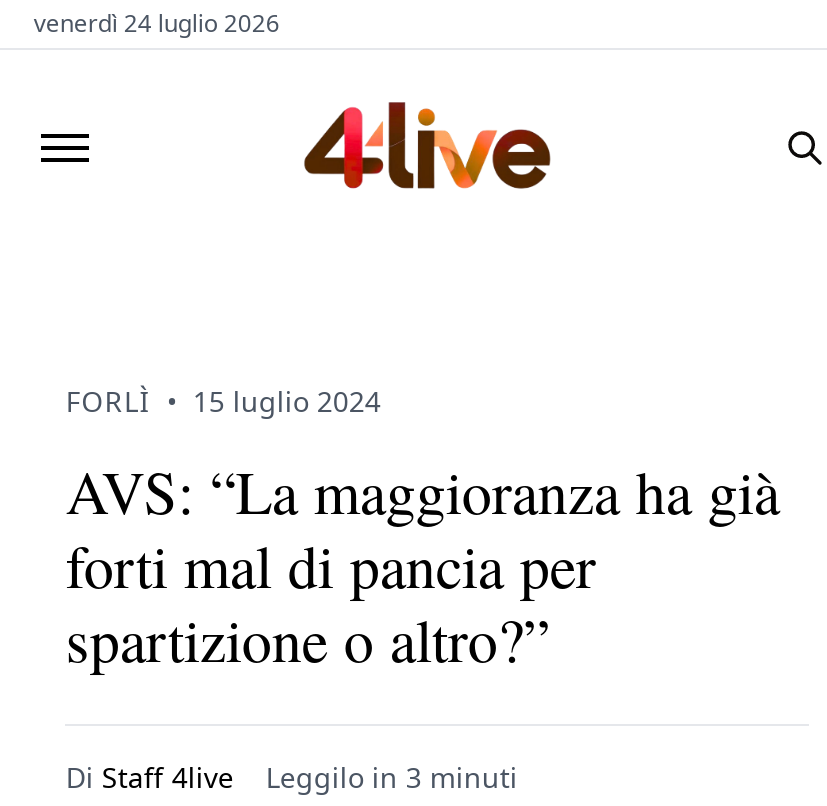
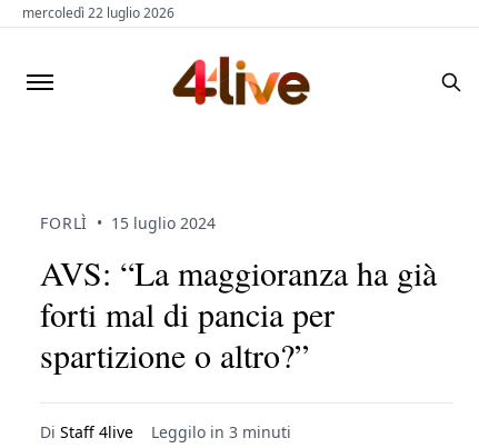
- venerdì 24 luglio 2026
+ mercoledì 22 luglio 2026
